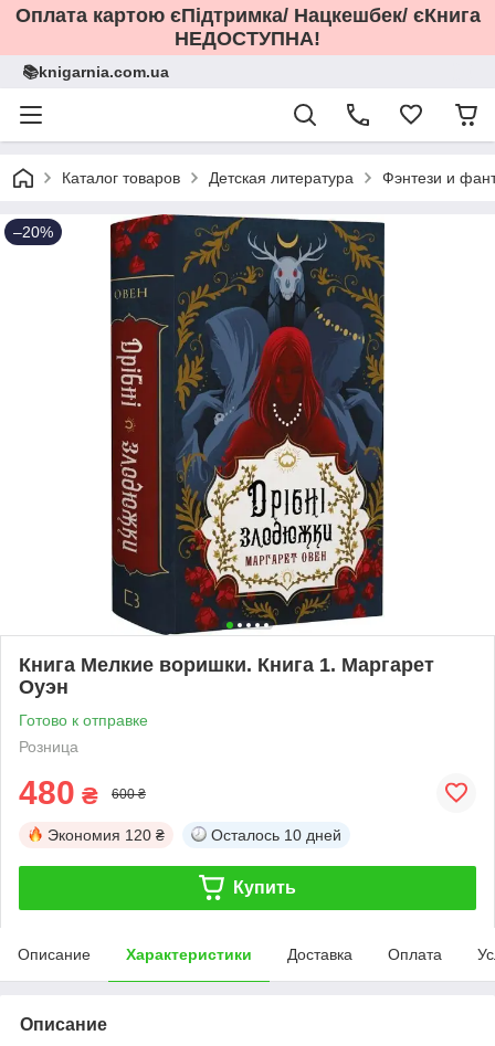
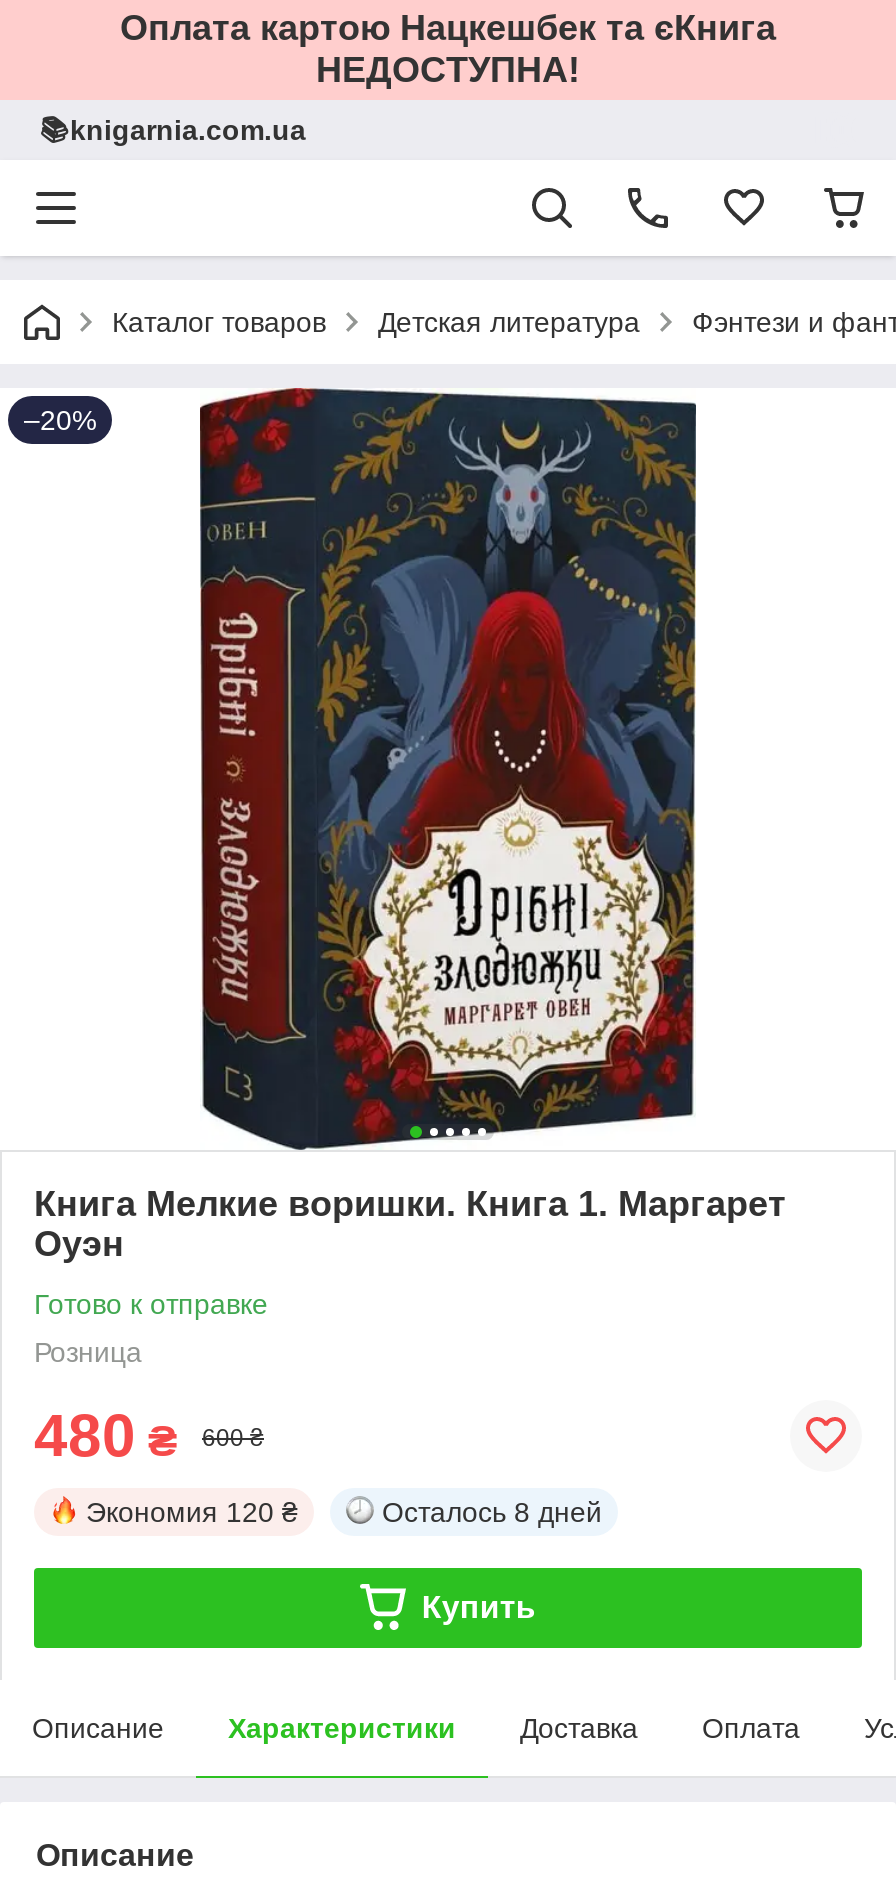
- Оплата картою єПідтримка/ Нацкешбек/ єКнига
+ Оплата картою Нацкешбек та єКнига

- Осталось 10 дней
+ Осталось 8 дней
